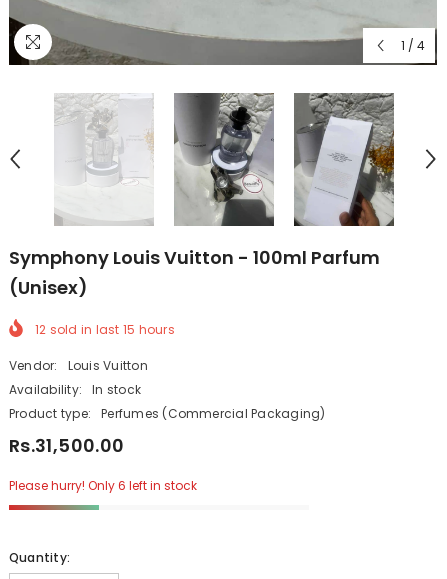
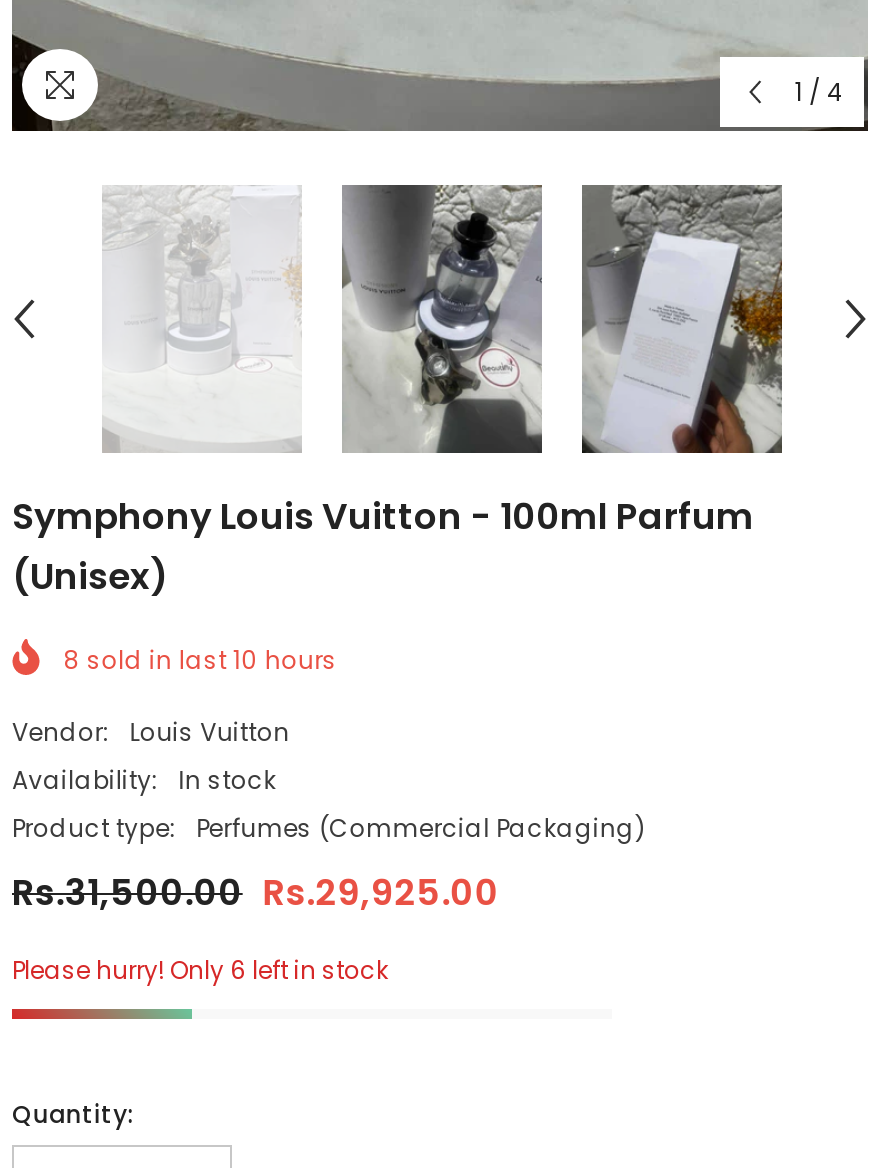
- 12 sold in last 15 hours
+ 8 sold in last 10 hours

- Rs.31,500.00
+ Rs.31,500.00 Rs.29,925.00
